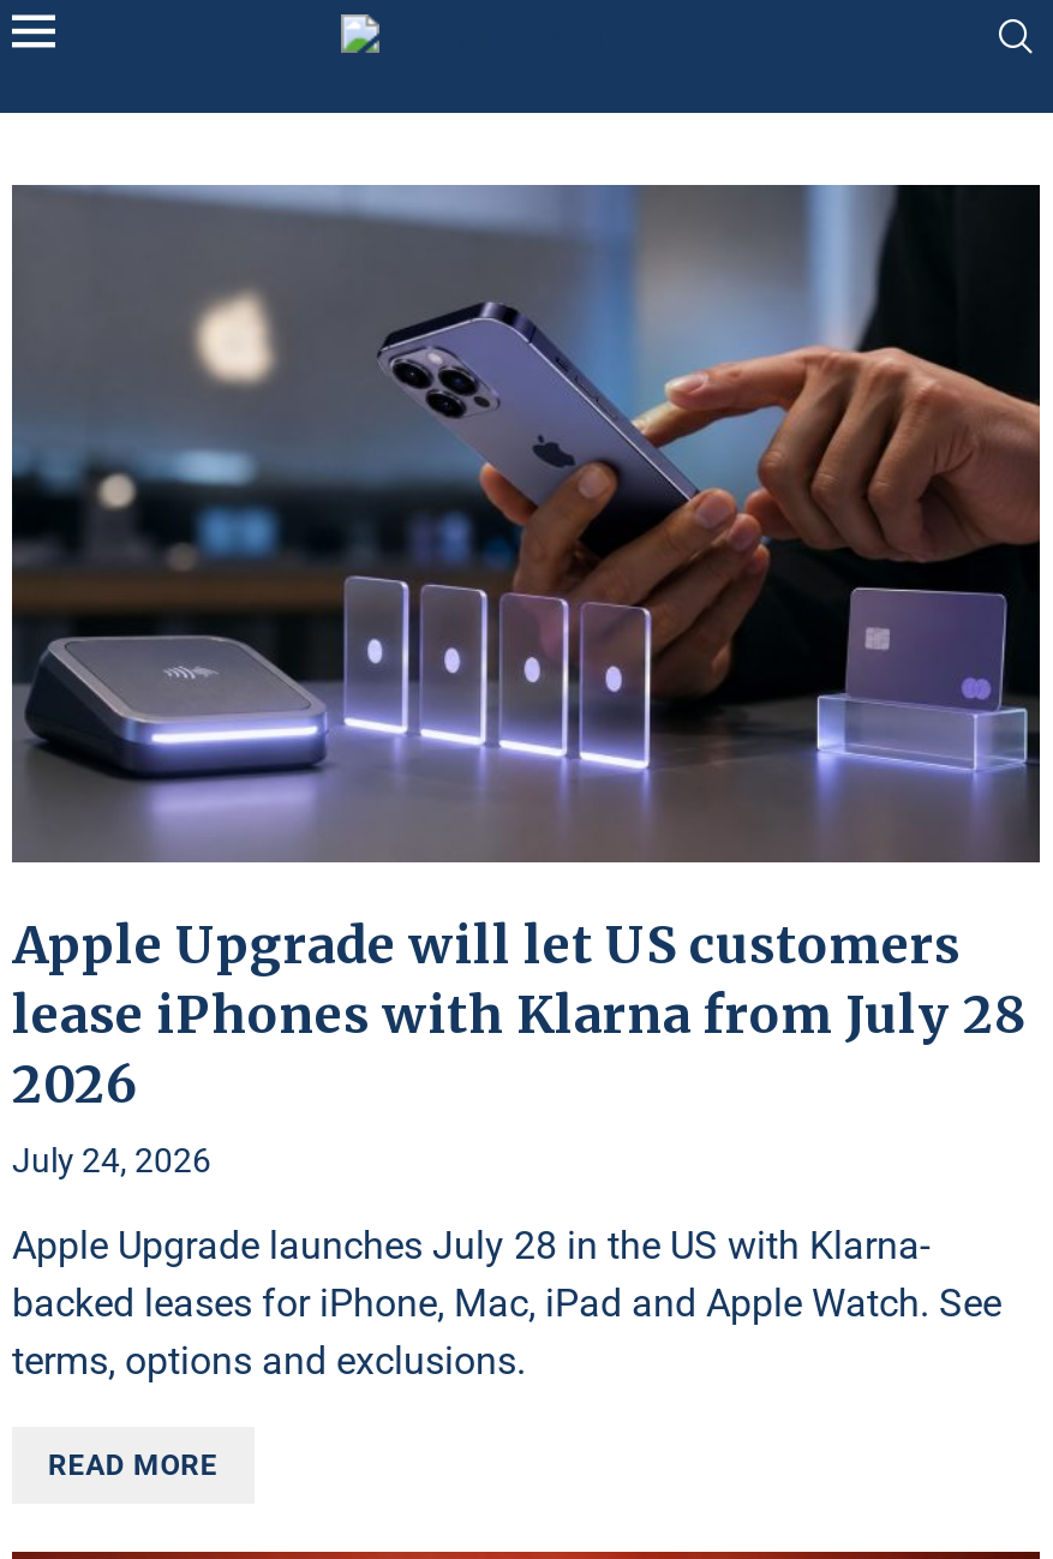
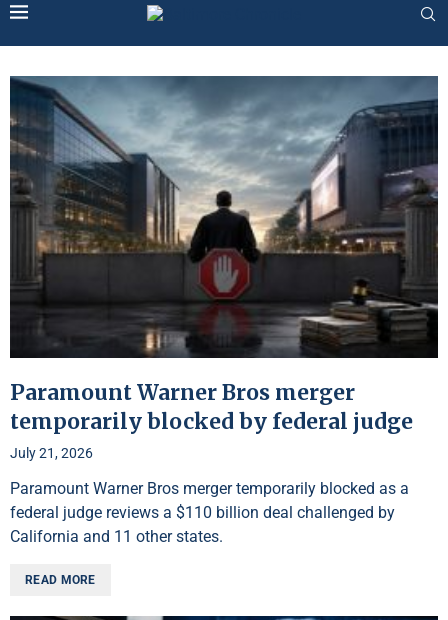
- [image]
- Apple Upgrade will let US customers
- lease iPhones with Klarna from July 28
- 2026
- July 24, 2026
+ [image]
+ Paramount Warner Bros merger
+ temporarily blocked by federal judge
+ July 21, 2026

- Apple Upgrade launches July 28 in the US with Klarna-
- backed leases for iPhone, Mac, iPad and Apple Watch. See
- terms, options and exclusions.
+ Paramount Warner Bros merger temporarily blocked as a
+ federal judge reviews a $110 billion deal challenged by
+ California and 11 other states.
